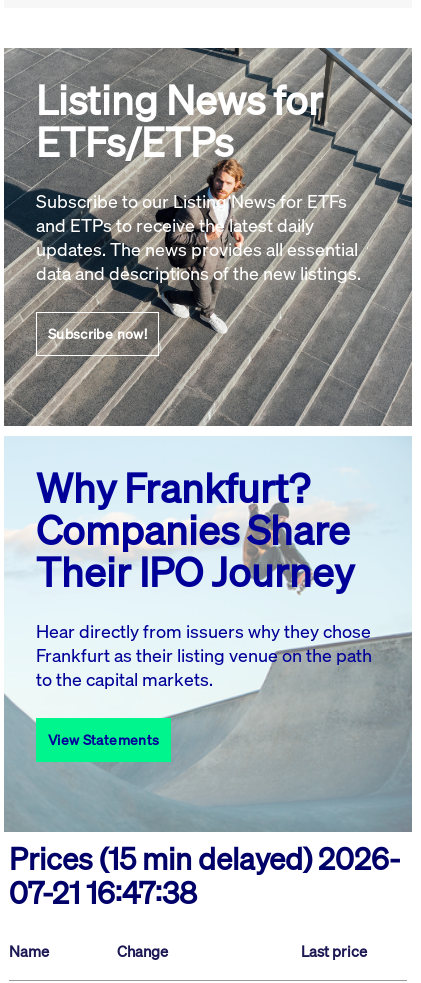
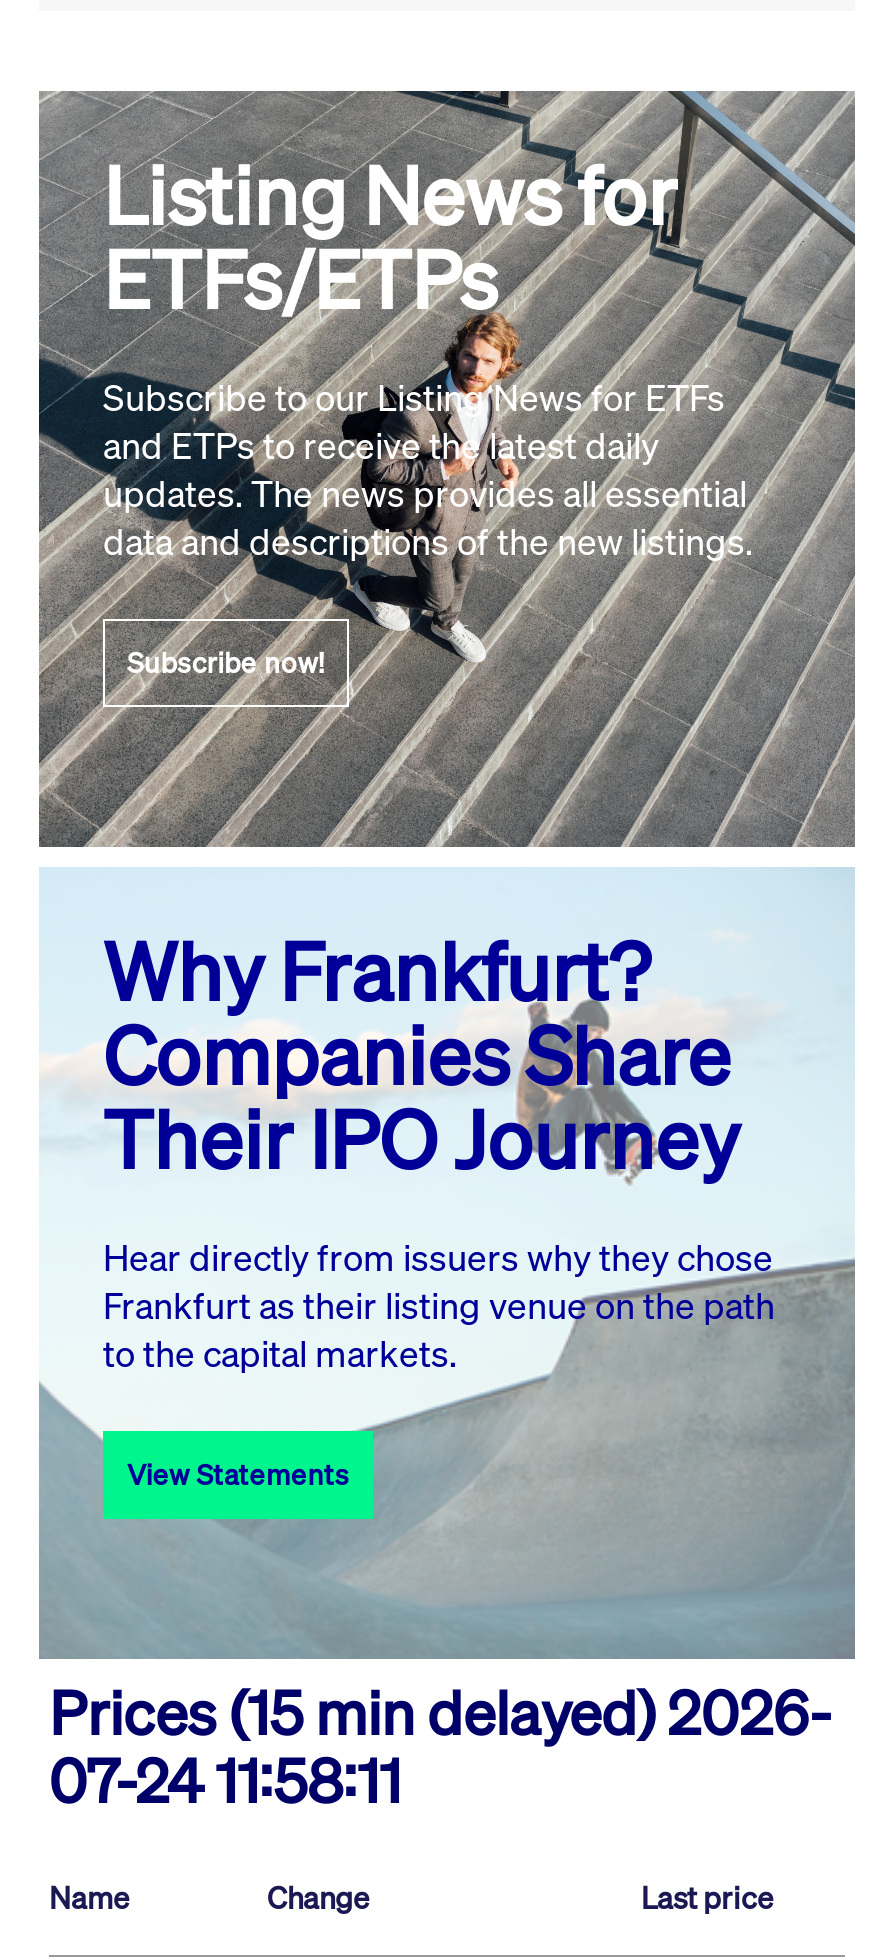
- 07-21 16:47:38
+ 07-24 11:58:11
